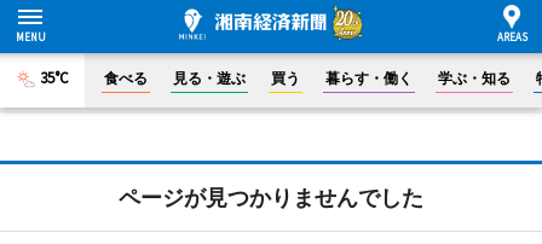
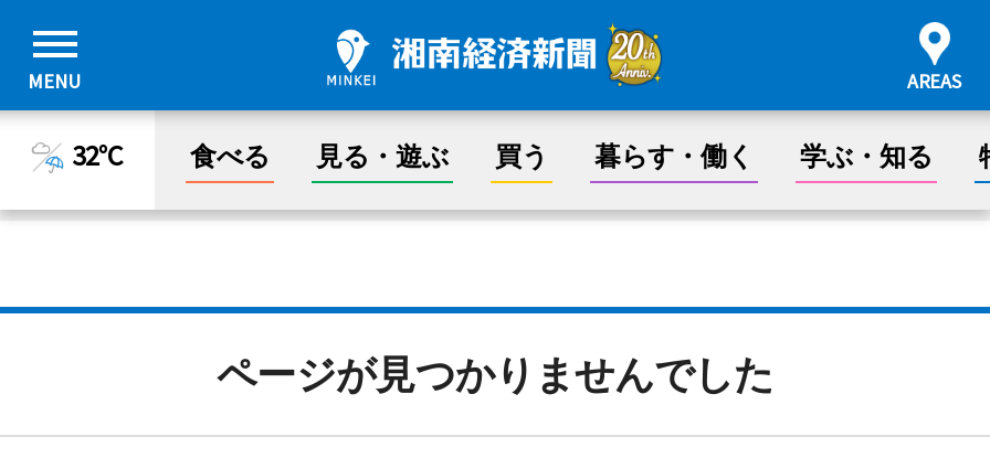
- 35°C
+ 32°C
